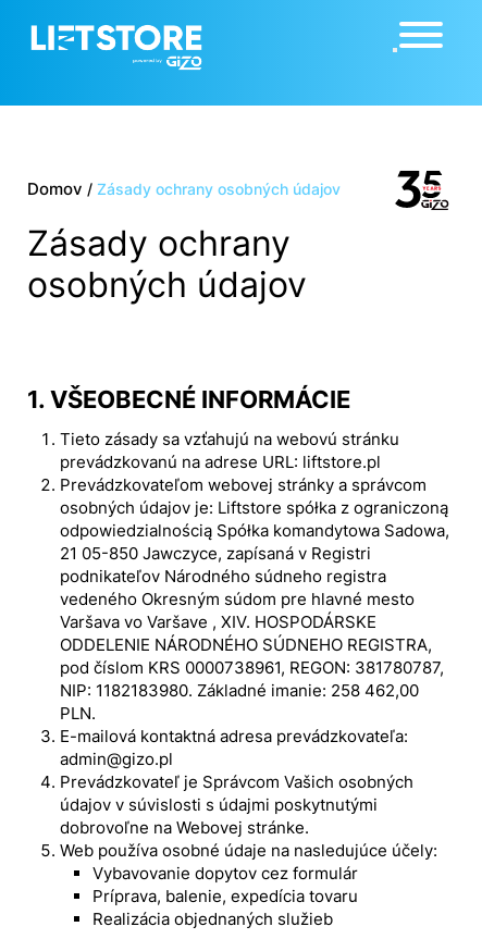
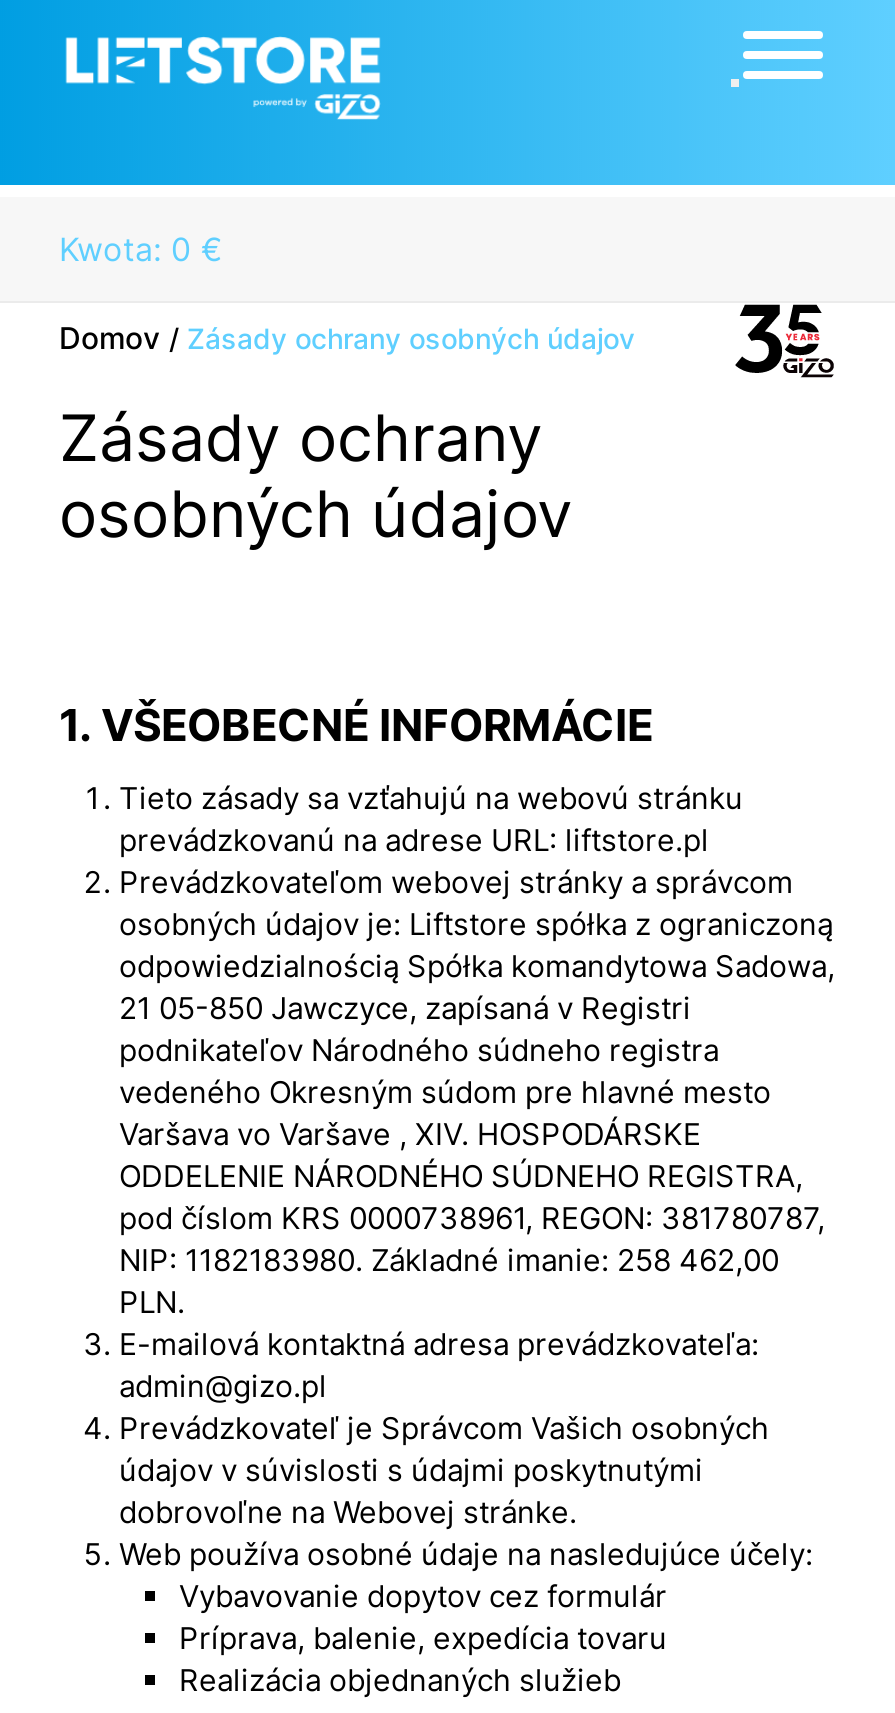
+ Kwota: 0 €
